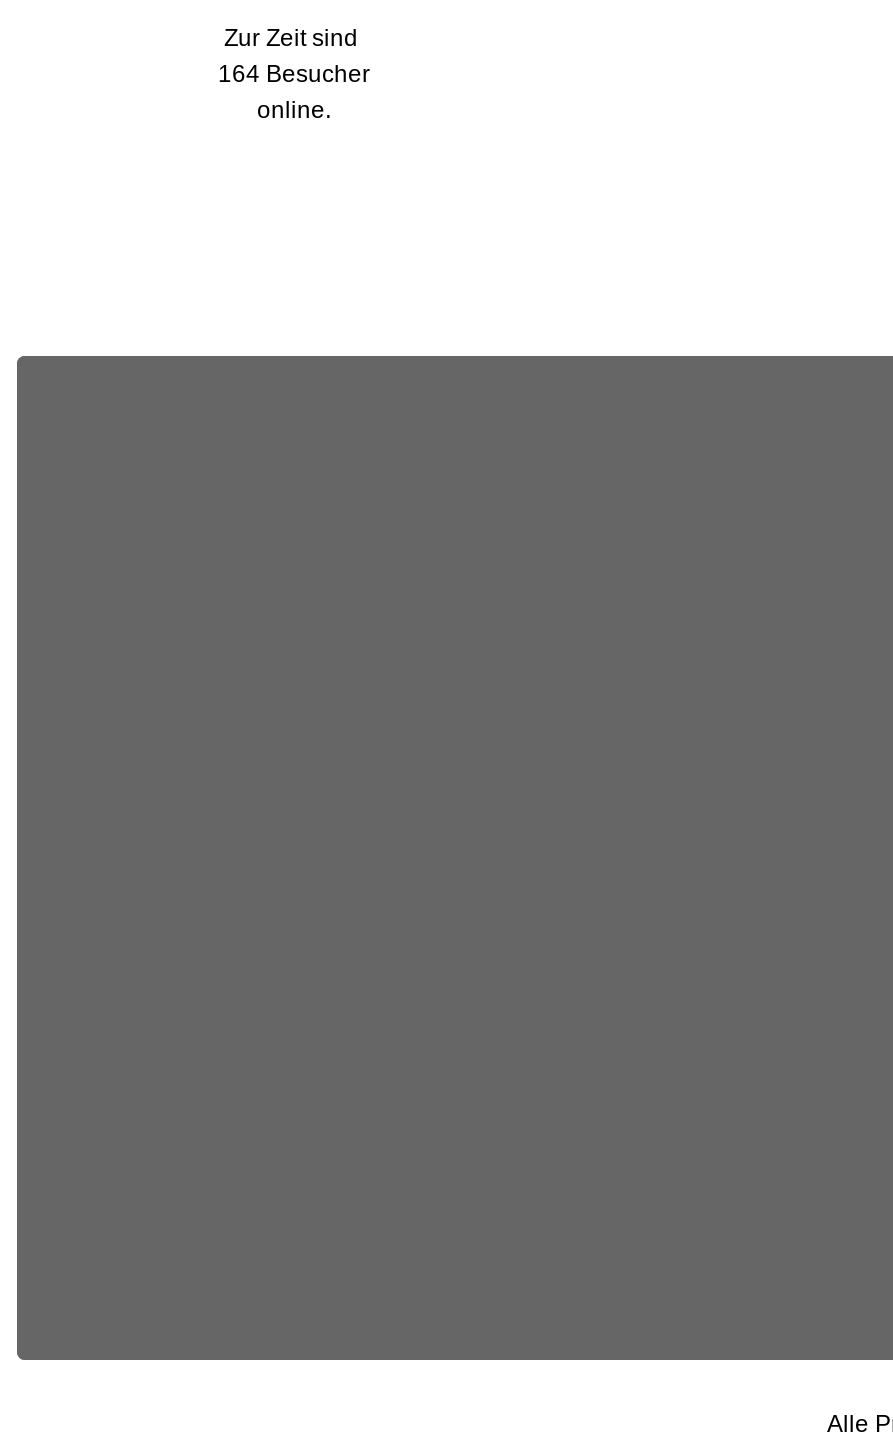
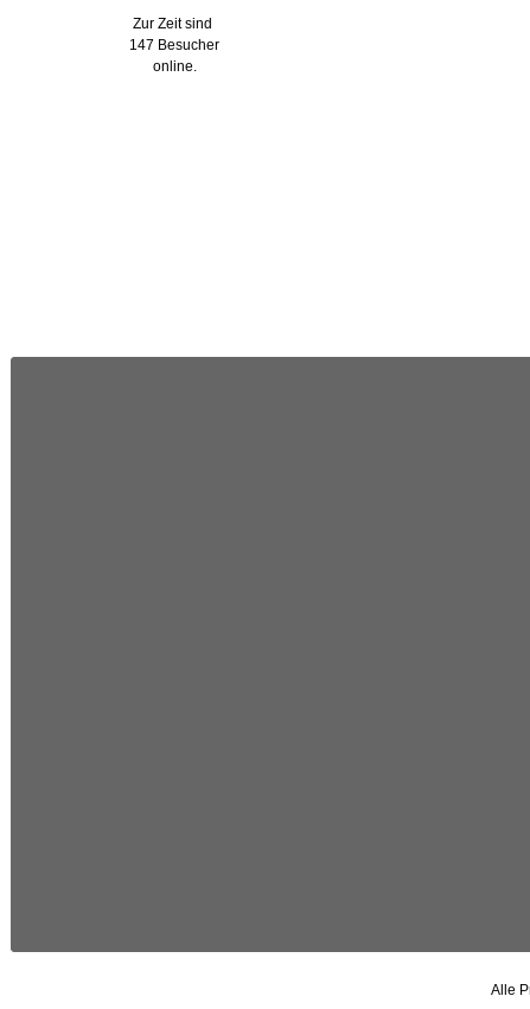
- 164 Besucher
+ 147 Besucher
